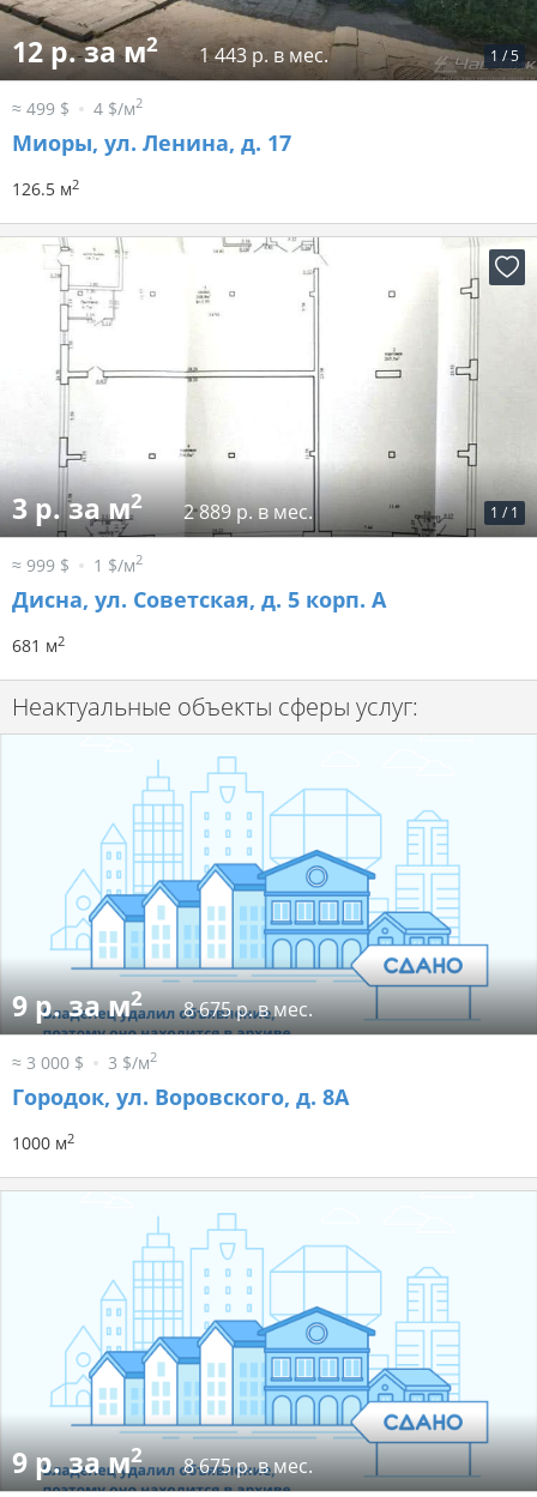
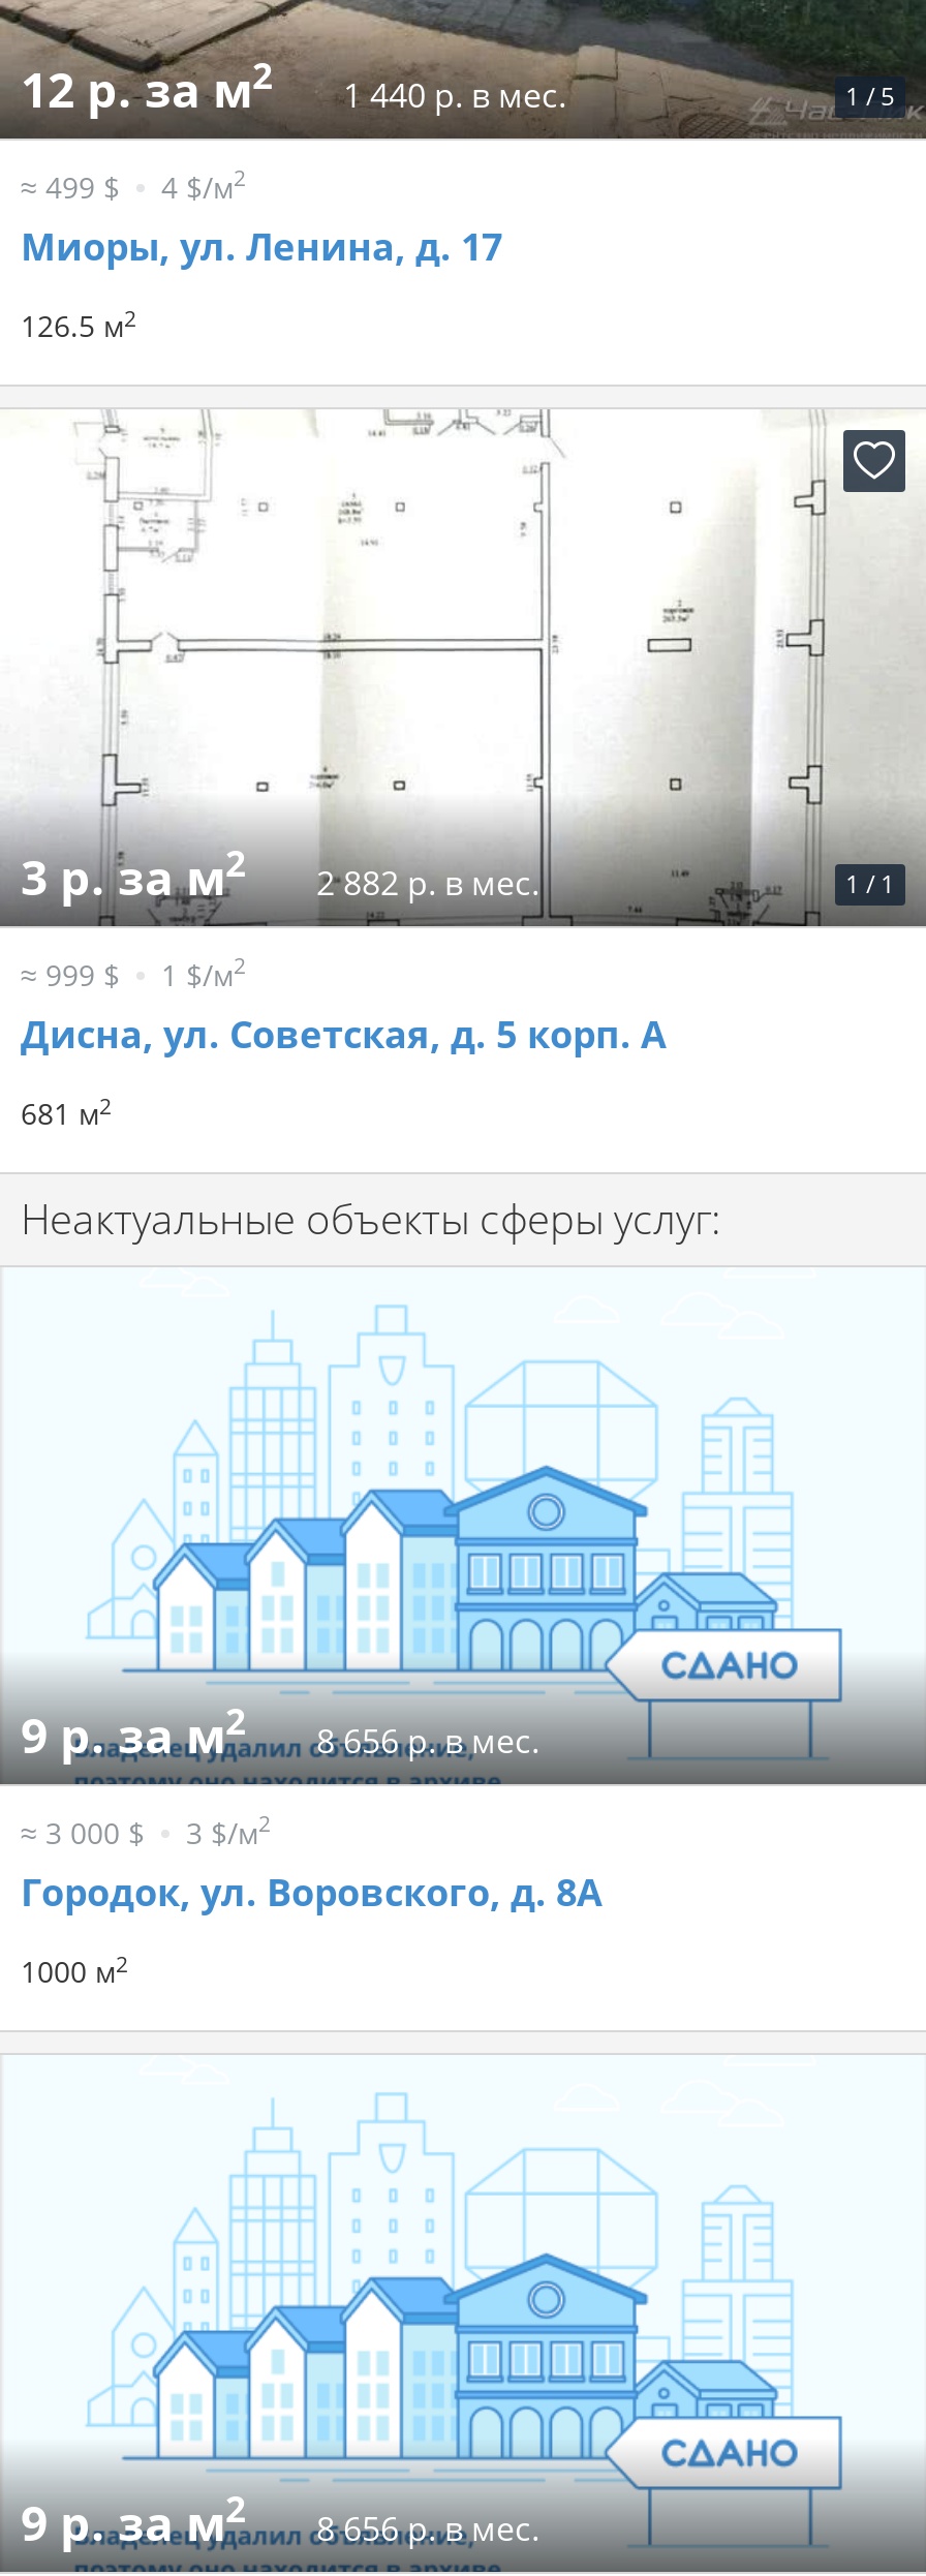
- 12 р. за м2 1 443 р. в мес.
+ 12 р. за м2 1 440 р. в мес.

- 2 889 р. в мес.
+ 2 882 р. в мес.

- 8 675 р. в мес.
+ 8 656 р. в мес.

- 8 675 р. в мес.
+ 8 656 р. в мес.
